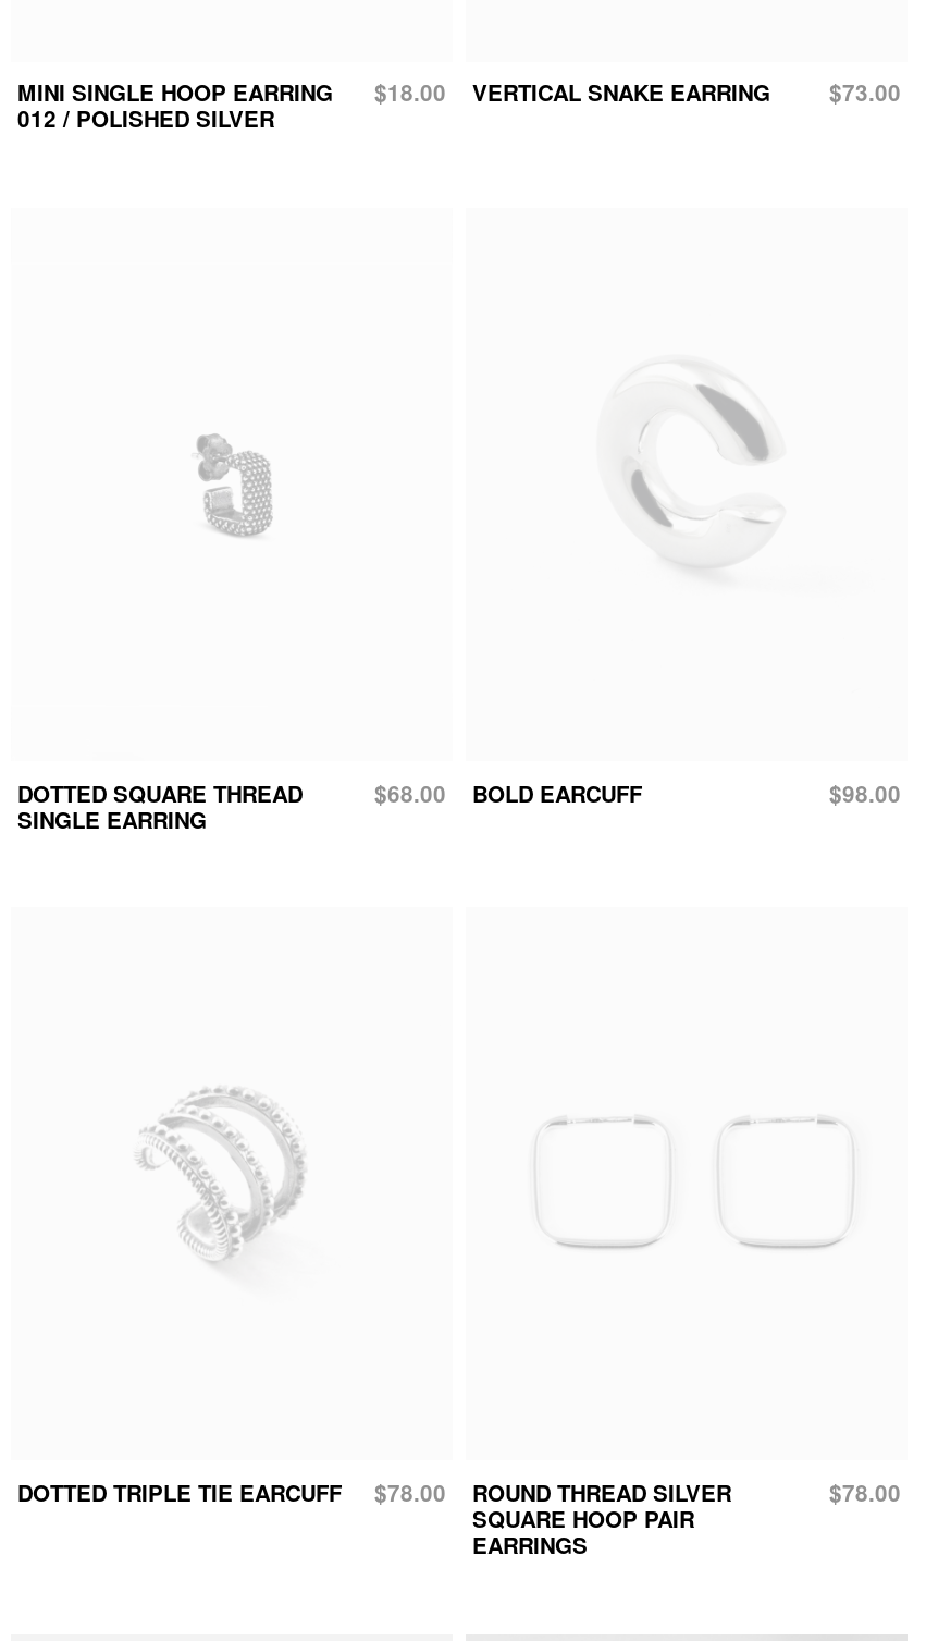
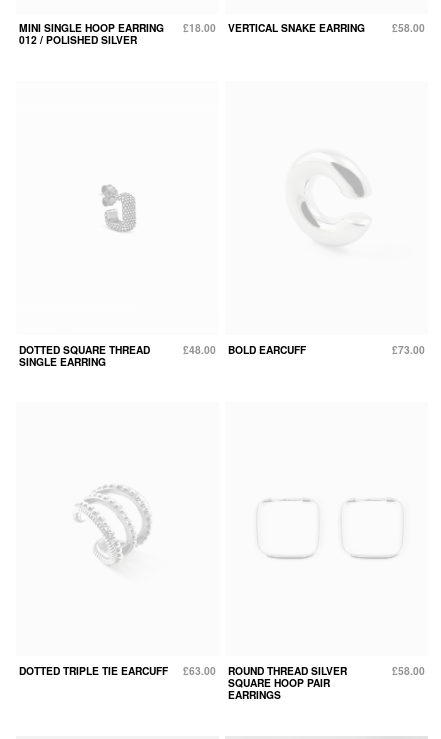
- $18.00
+ £18.00

- $73.00
+ £58.00

- $68.00 BOLD EARCUFF
+ £48.00 BOLD EARCUFF

- $98.00
+ £73.00

- DOTTED TRIPLE TIE EARCUFF $78.00 ROUND THREAD SILVER
+ DOTTED TRIPLE TIE EARCUFF £63.00 ROUND THREAD SILVER

- $78.00
+ £58.00
